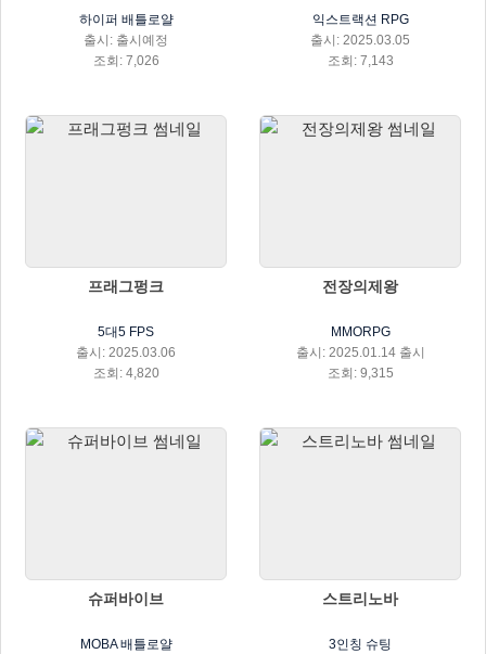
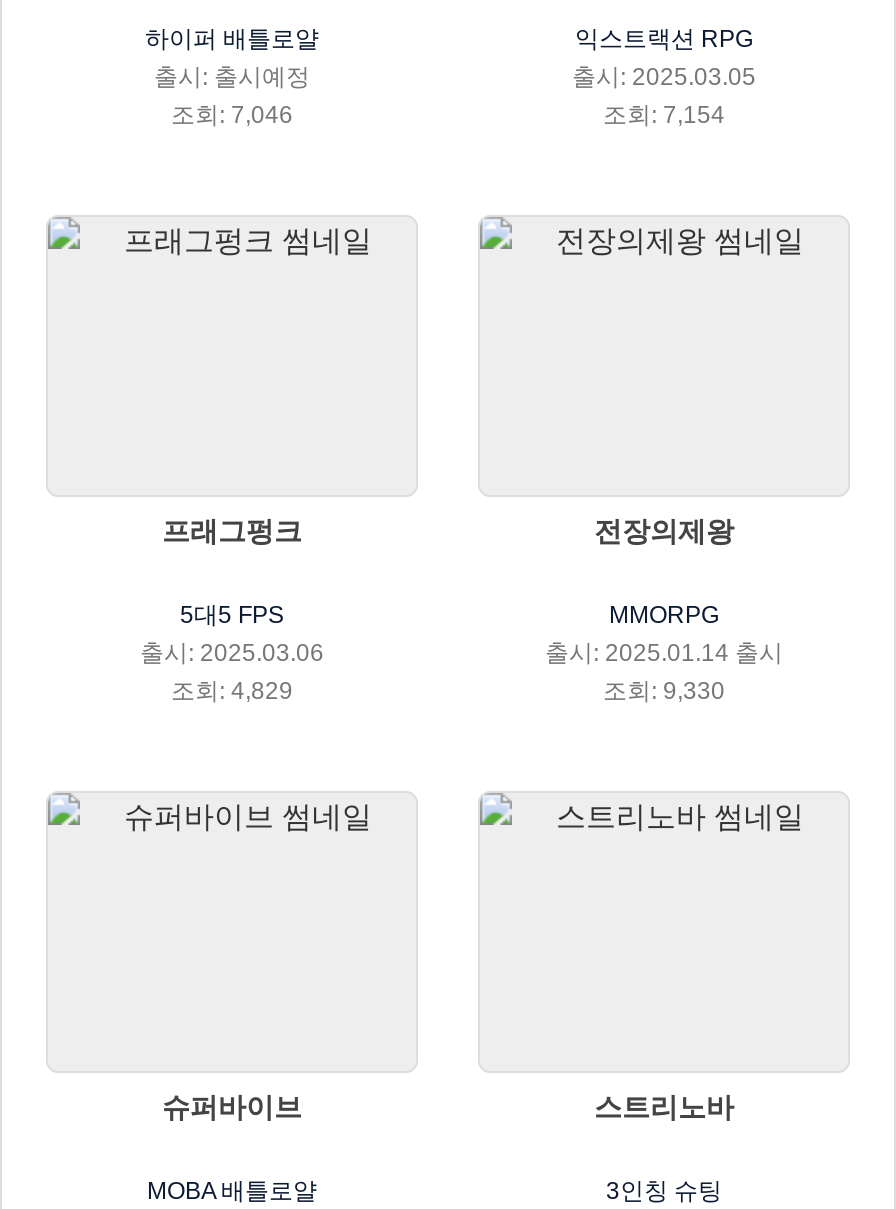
- 조회: 7,026
+ 조회: 7,046

- 조회: 7,143
+ 조회: 7,154

- 조회: 4,820
+ 조회: 4,829

- 조회: 9,315
+ 조회: 9,330
